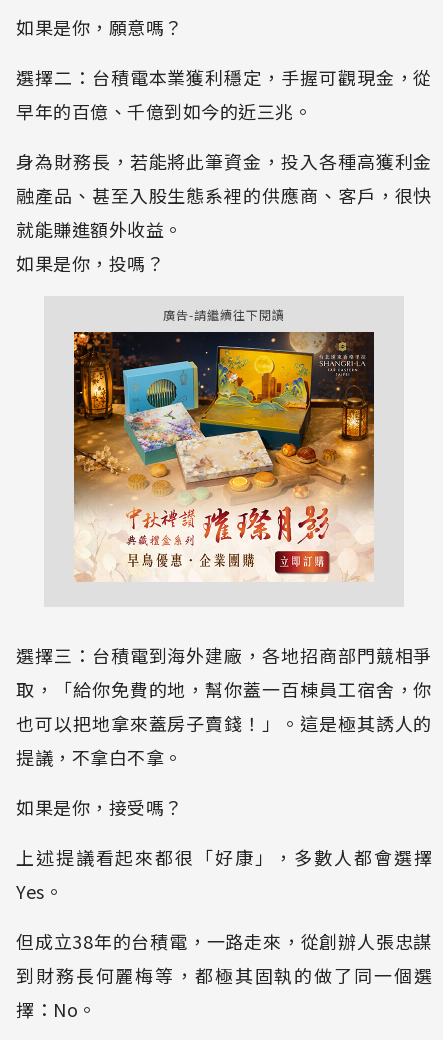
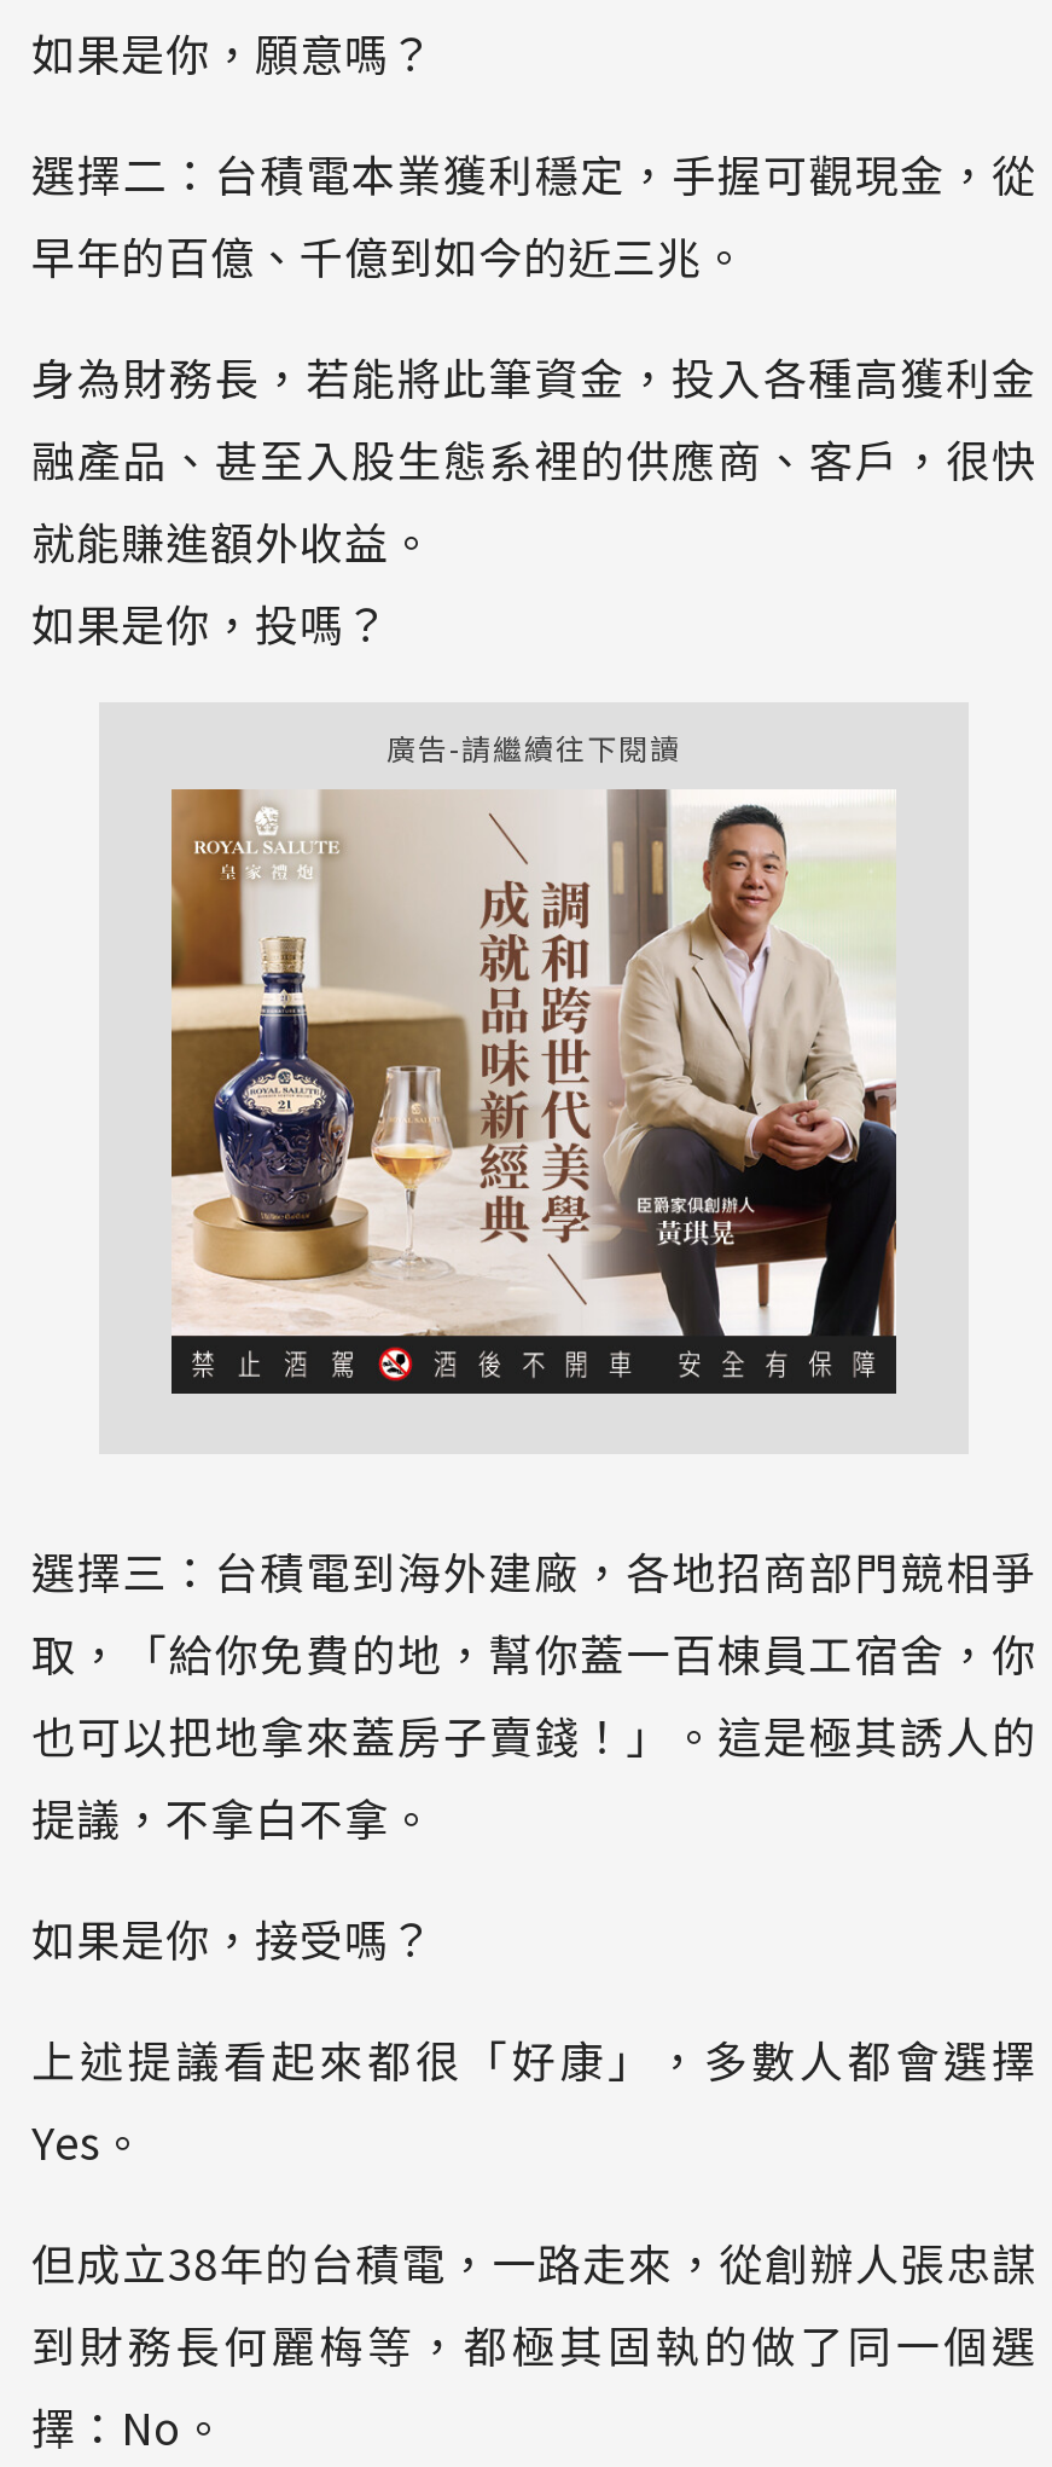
- [image]
+ [image]
